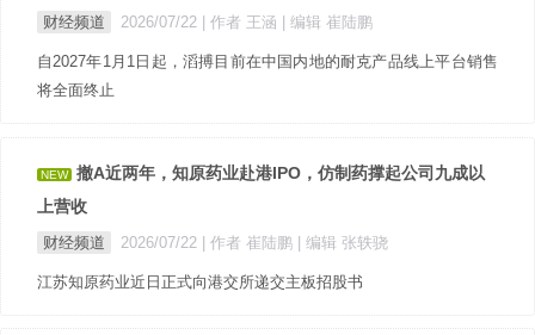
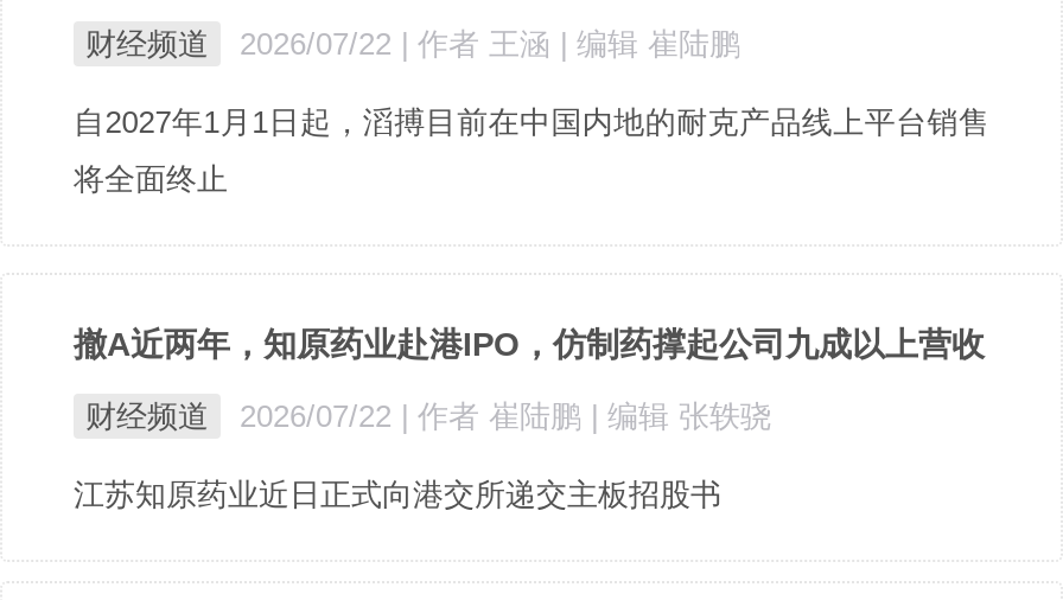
- NEW
- 撤A近两年，知原药业赴港IPO，仿制药撑起公司九成以
- 上营收
+ 撤A近两年，知原药业赴港IPO，仿制药撑起公司九成以上营收
